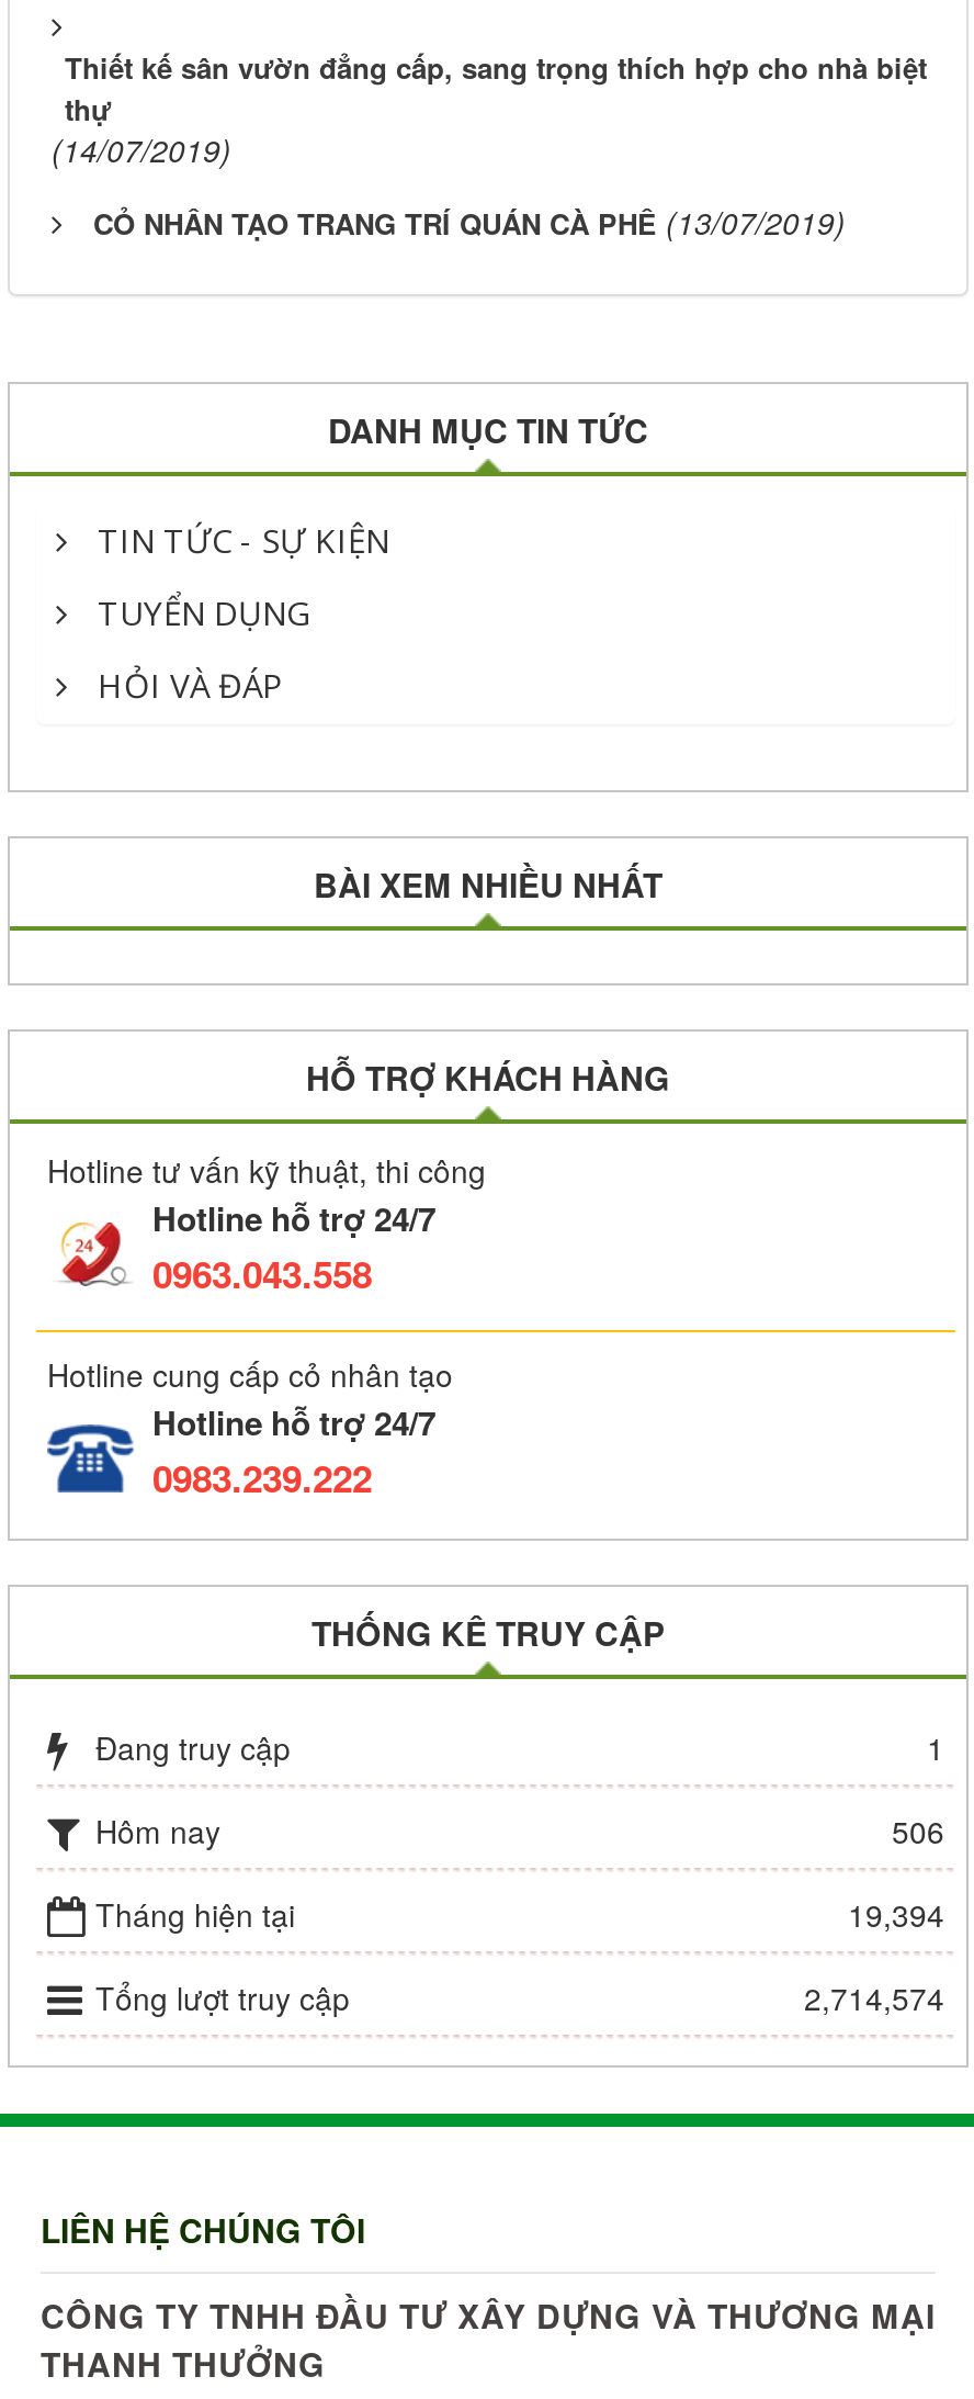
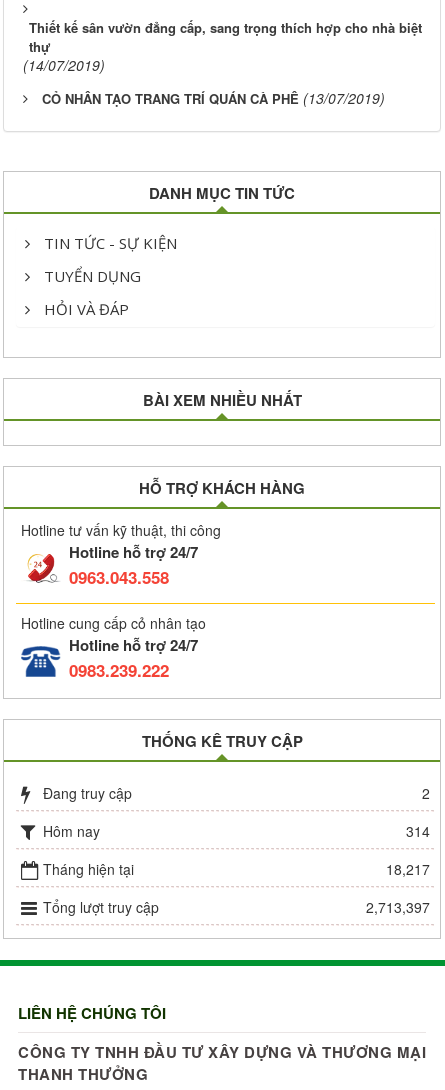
- 1
+ 2

- 506
+ 314

- 19,394
+ 18,217

- 2,714,574
+ 2,713,397
